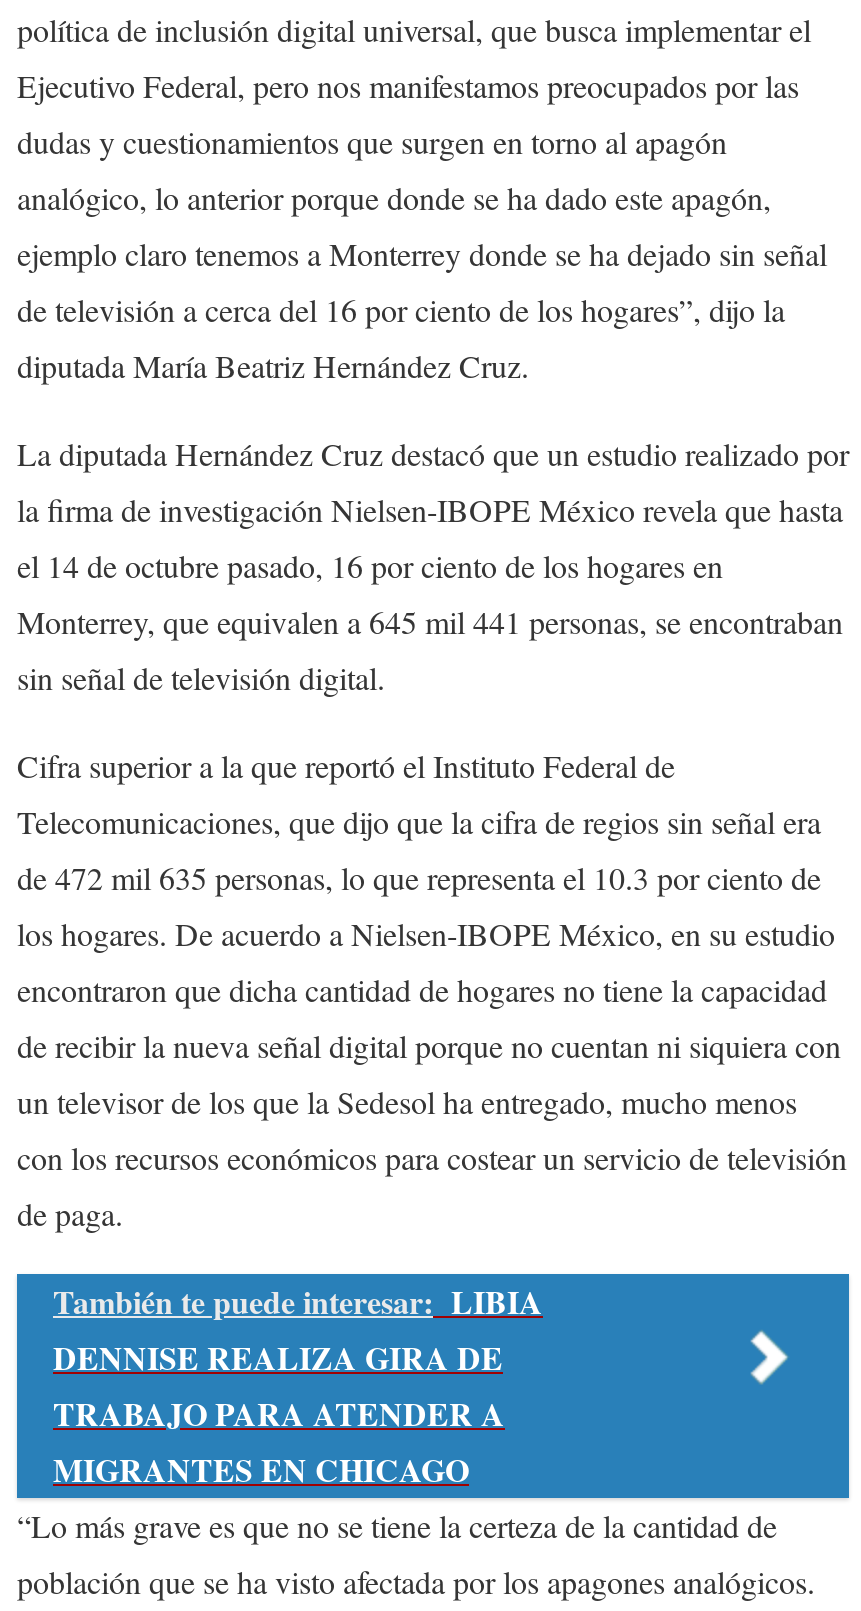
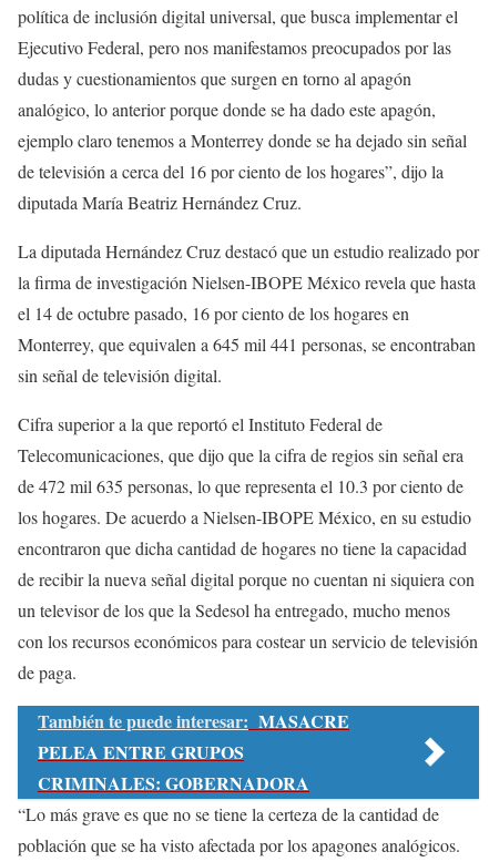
- También te puede interesar: LIBIA
- DENNISE REALIZA GIRA DE
- TRABAJO PARA ATENDER A
- MIGRANTES EN CHICAGO
+ También te puede interesar: MASACRE
+ PELEA ENTRE GRUPOS
+ CRIMINALES: GOBERNADORA
